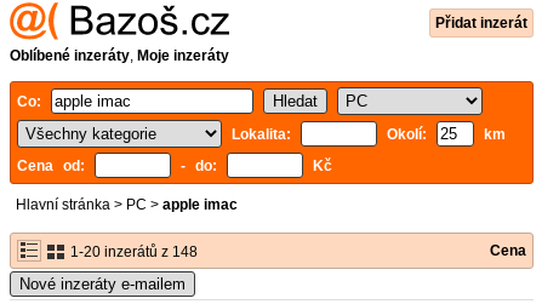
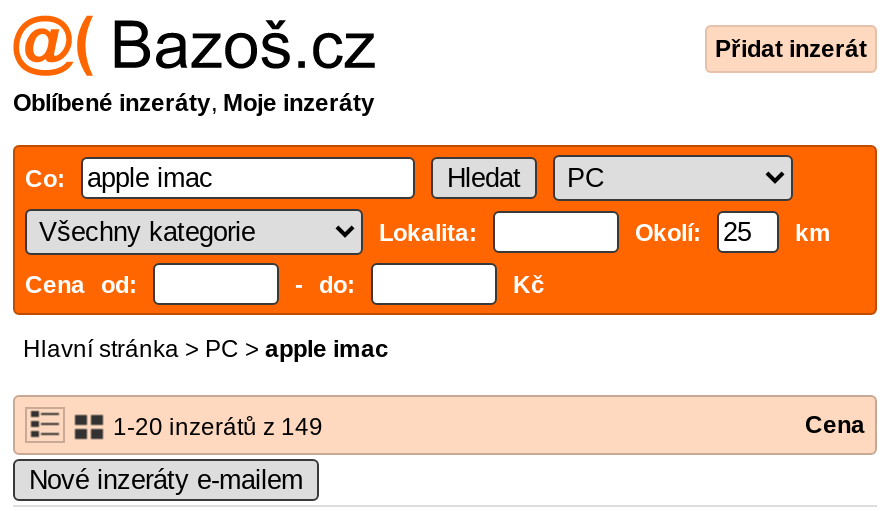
- 1-20 inzerátů z 148
+ 1-20 inzerátů z 149
